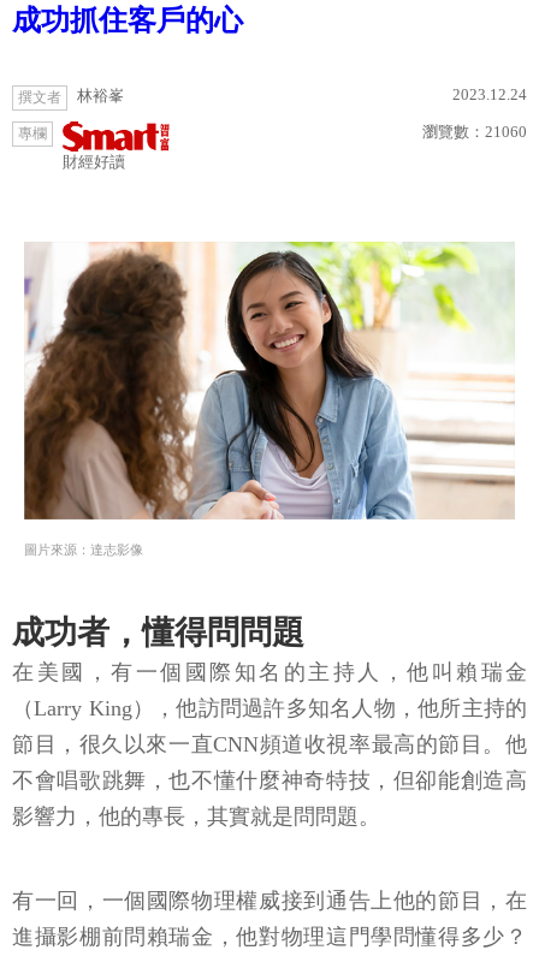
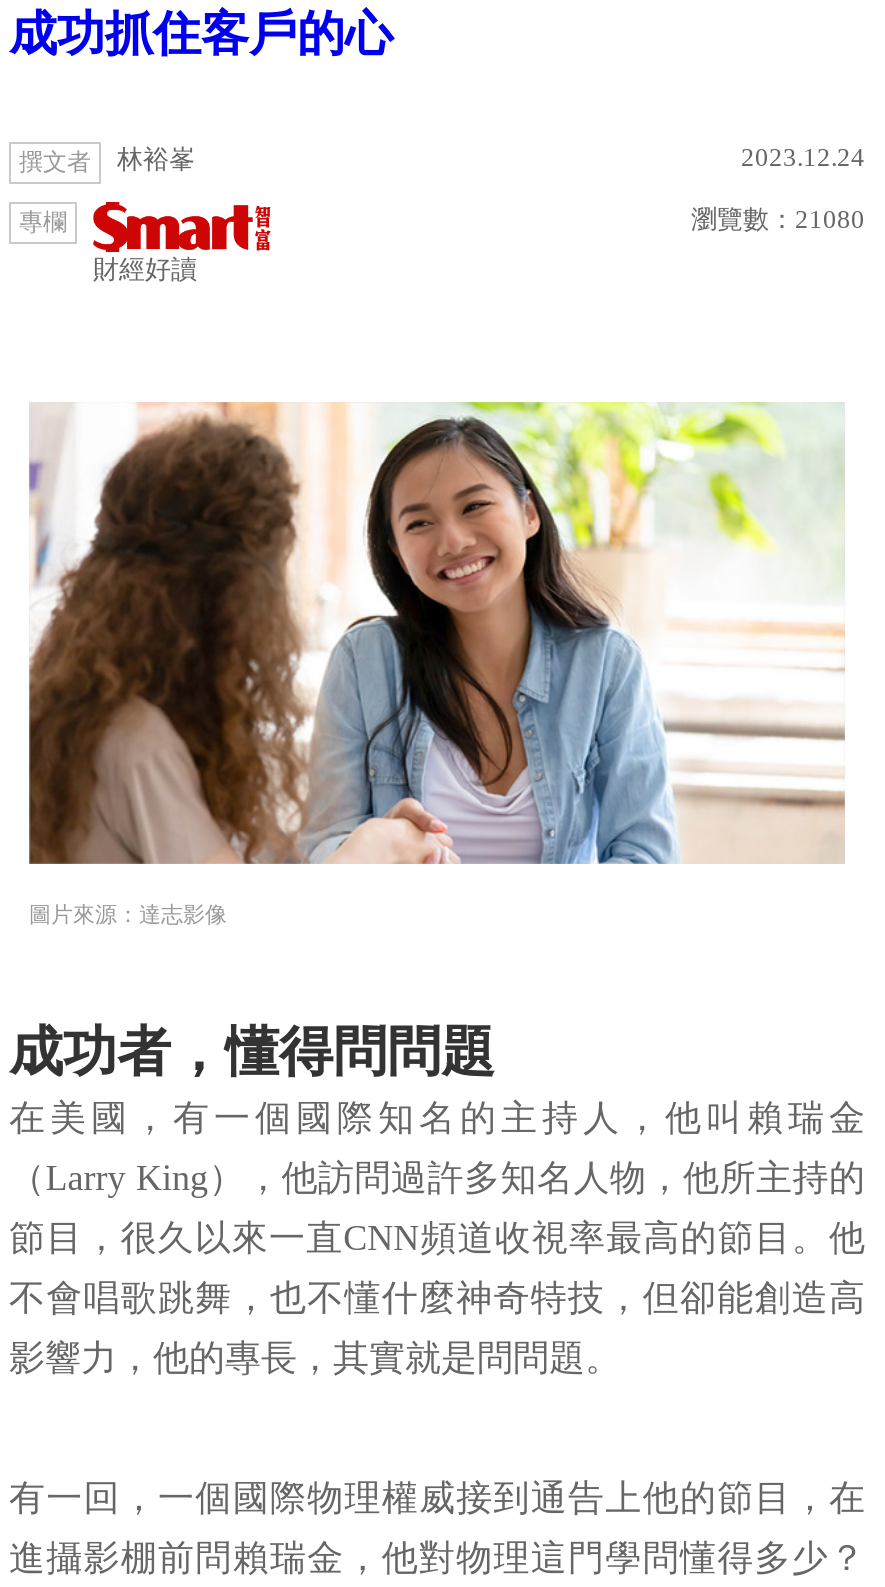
- 瀏覽數：21060
+ 瀏覽數：21080
